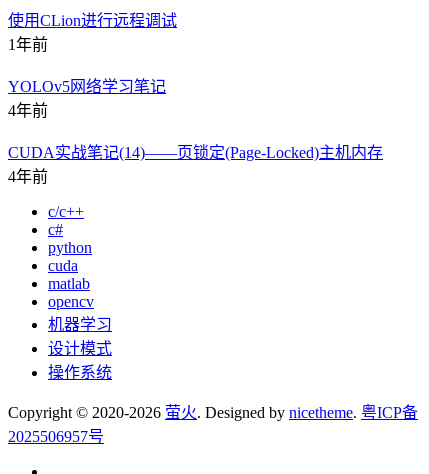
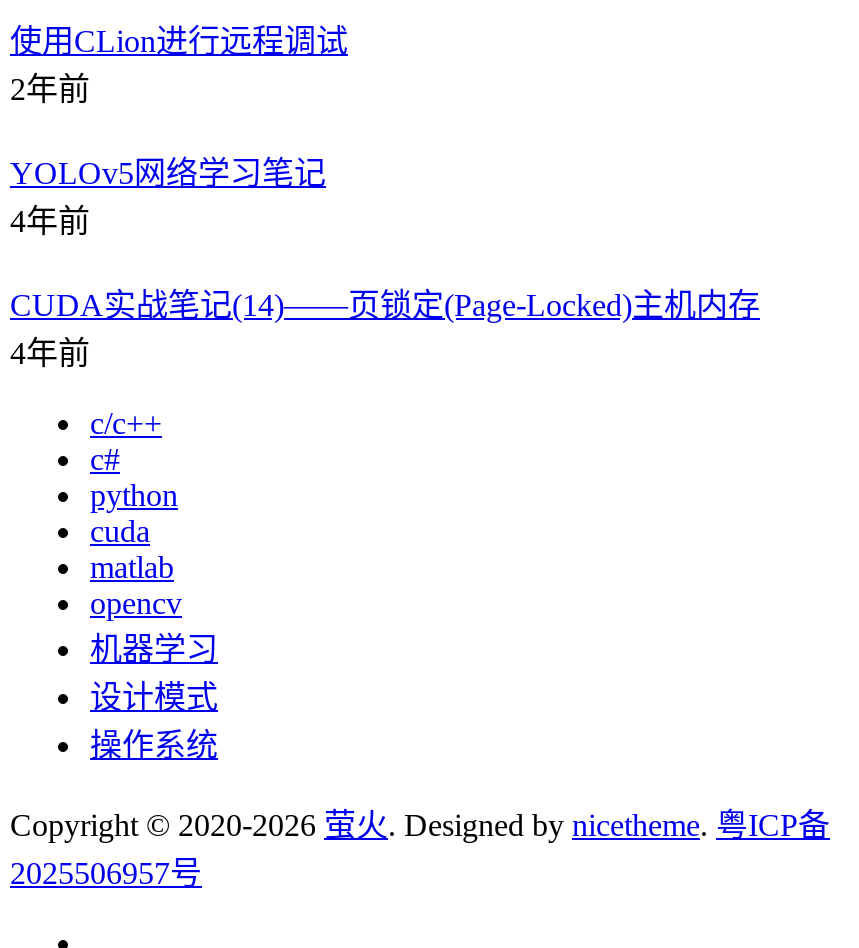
- 1年前
+ 2年前
